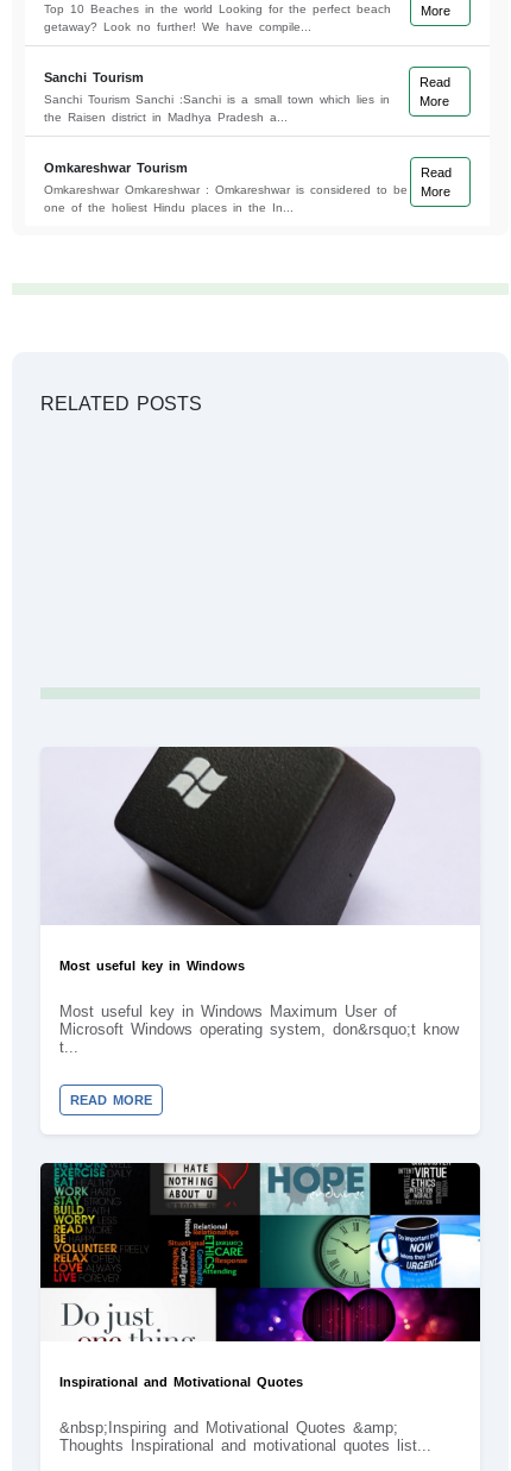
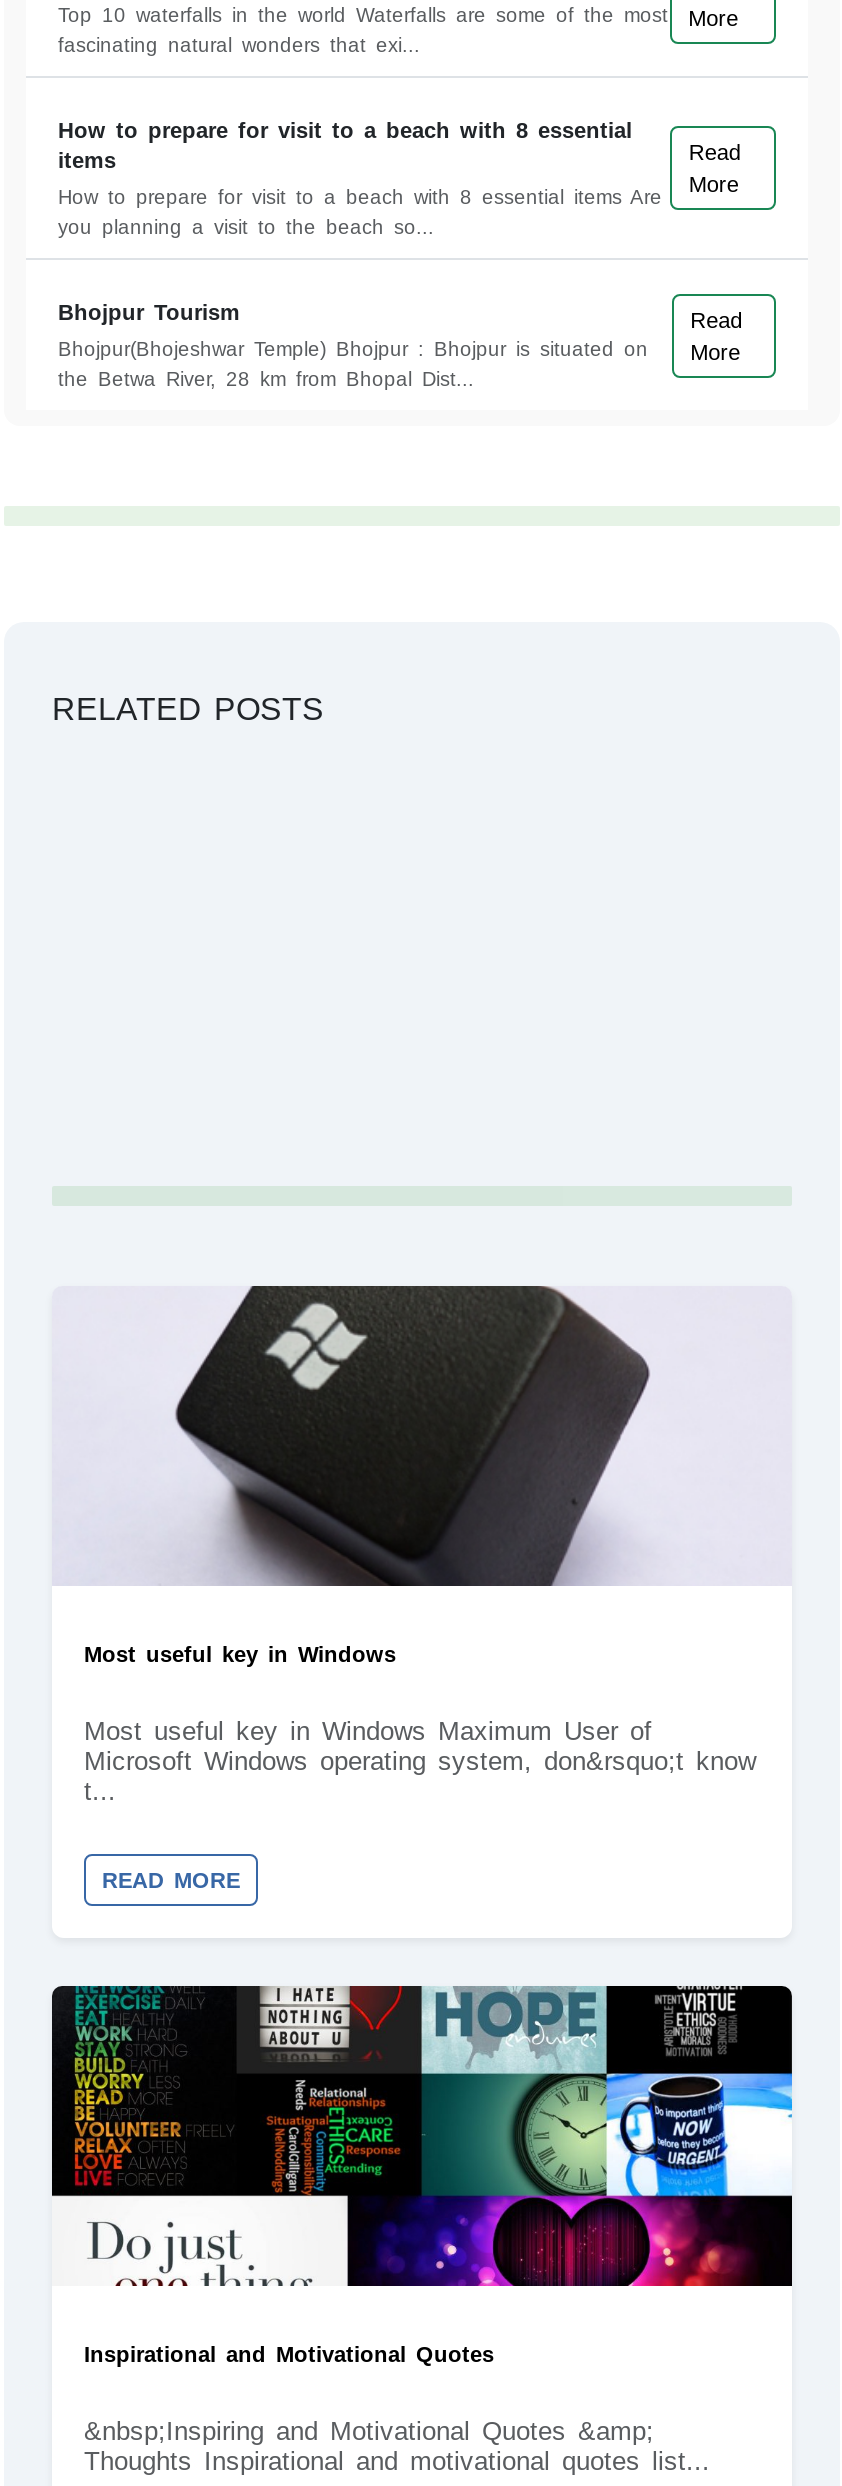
- Top 10 Beaches in the world Looking for the perfect beach
- getaway? Look no further! We have compile...
+ Top 10 waterfalls in the world Waterfalls are some of the most
+ fascinating natural wonders that exi...

- Sanchi Tourism
+ How to prepare for visit to a beach with 8 essential
+ items

- Sanchi Tourism Sanchi :Sanchi is a small town which lies in
- the Raisen district in Madhya Pradesh a...
+ How to prepare for visit to a beach with 8 essential items Are
+ you planning a visit to the beach so...

- Omkareshwar Tourism
+ Bhojpur Tourism

- Omkareshwar Omkareshwar : Omkareshwar is considered to be
- one of the holiest Hindu places in the In...
+ Bhojpur(Bhojeshwar Temple) Bhojpur : Bhojpur is situated on
+ the Betwa River, 28 km from Bhopal Dist...
